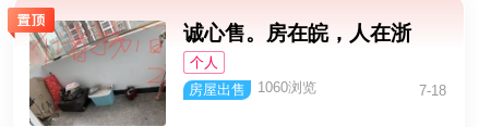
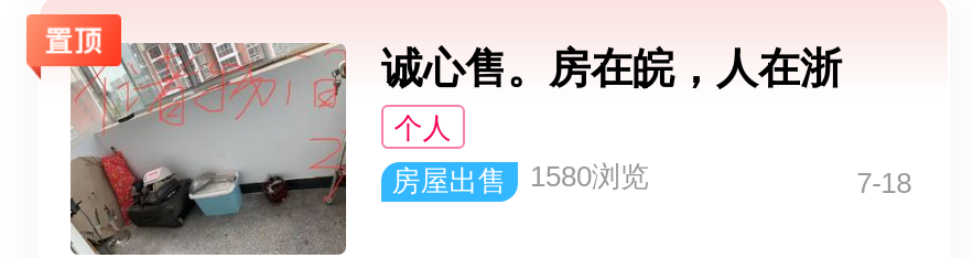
- 房屋出售 1060浏览
+ 房屋出售 1580浏览
